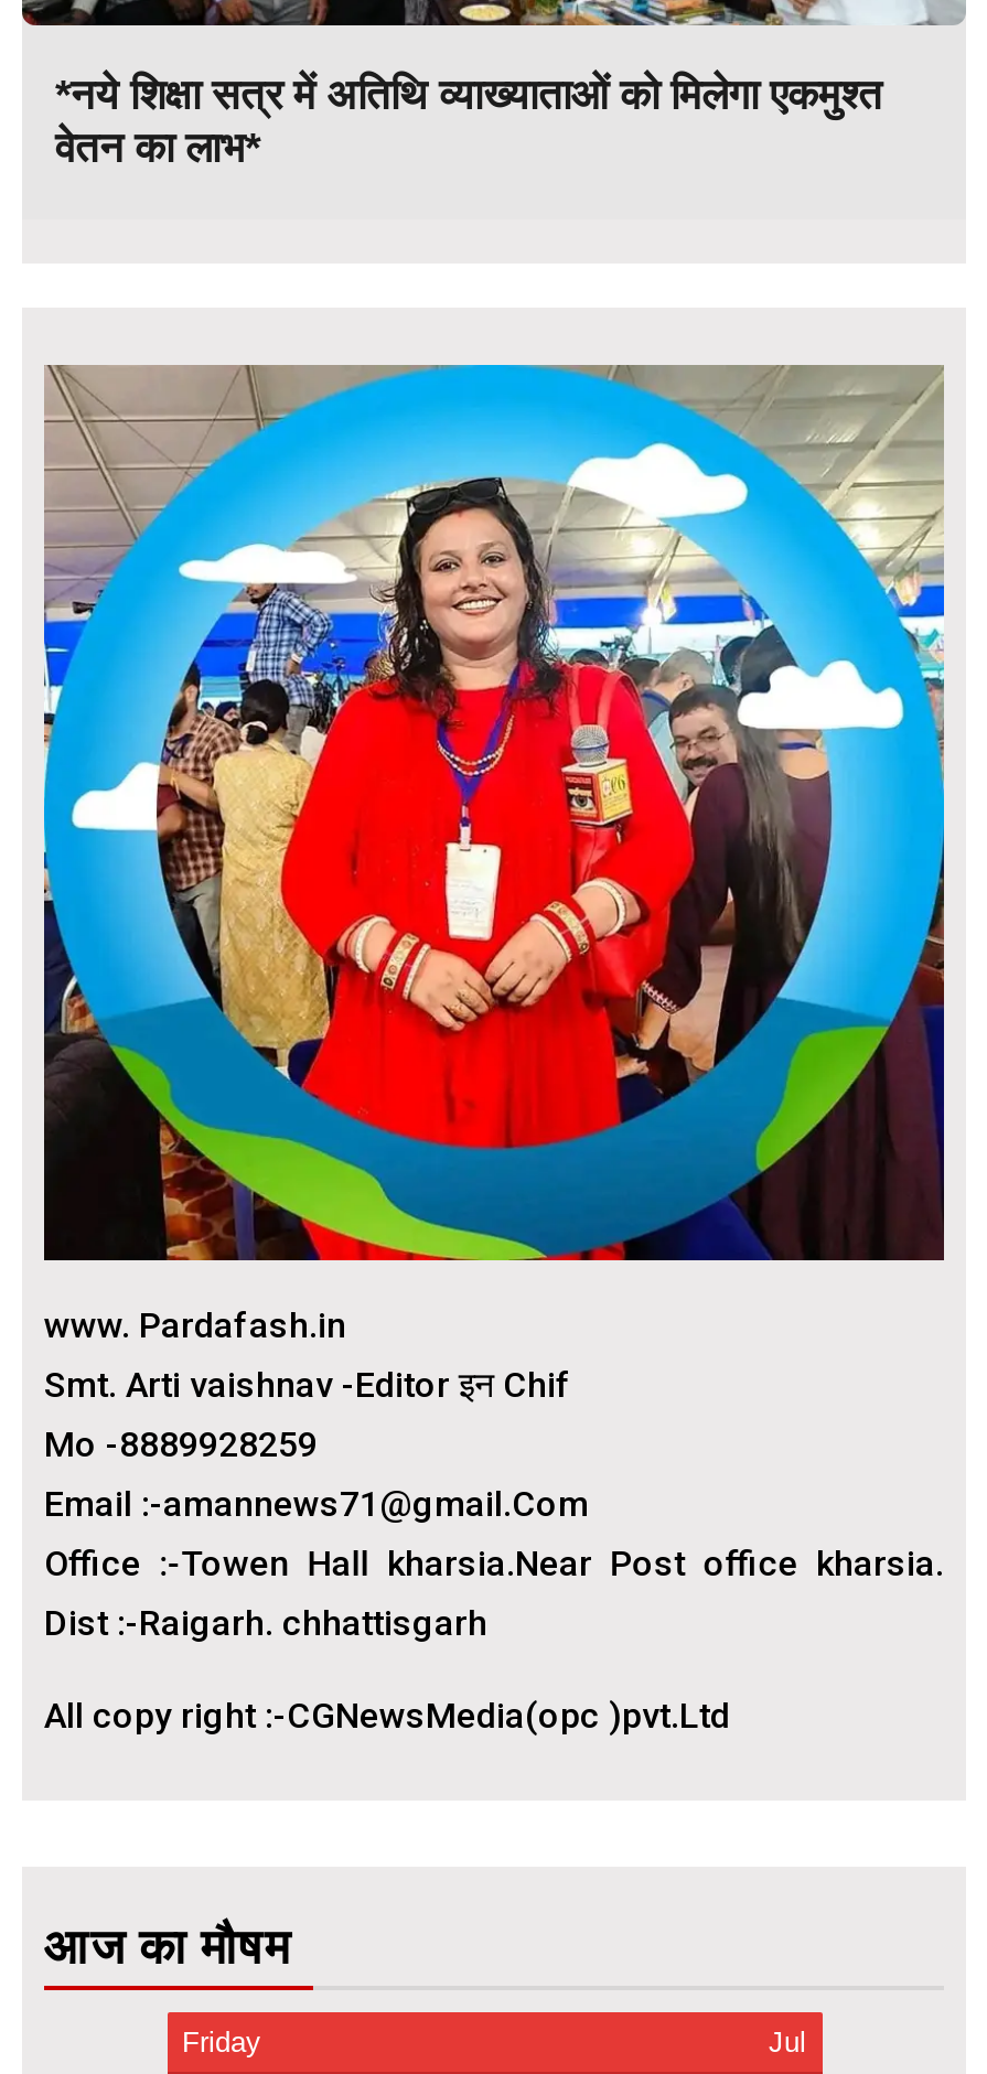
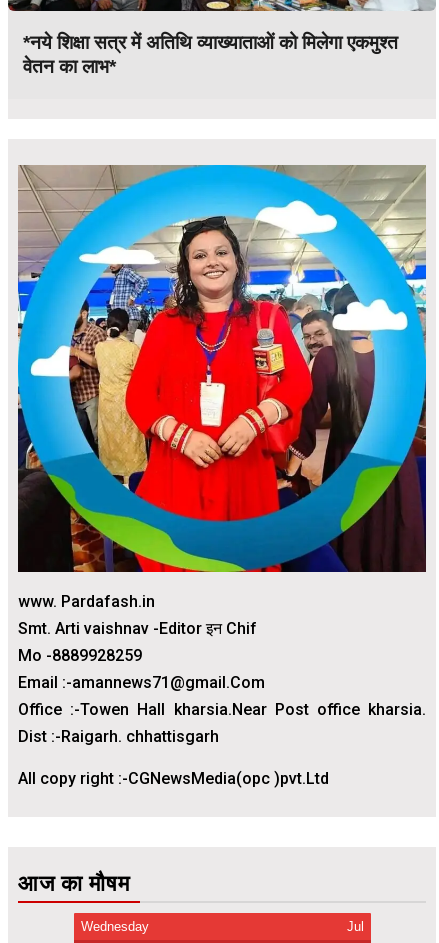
- Friday
+ Wednesday
